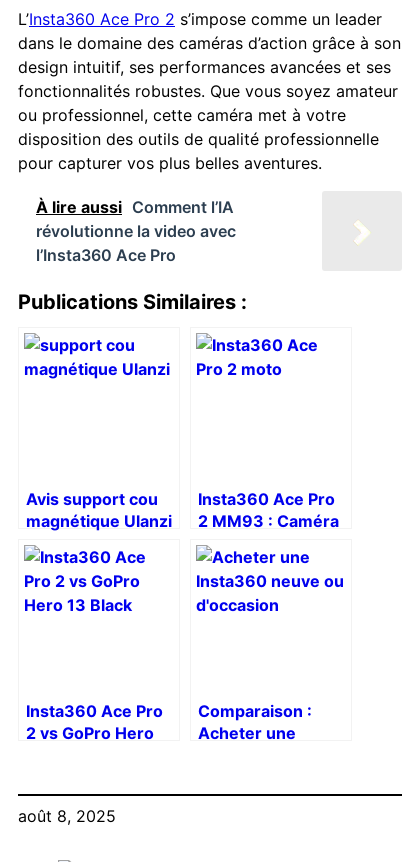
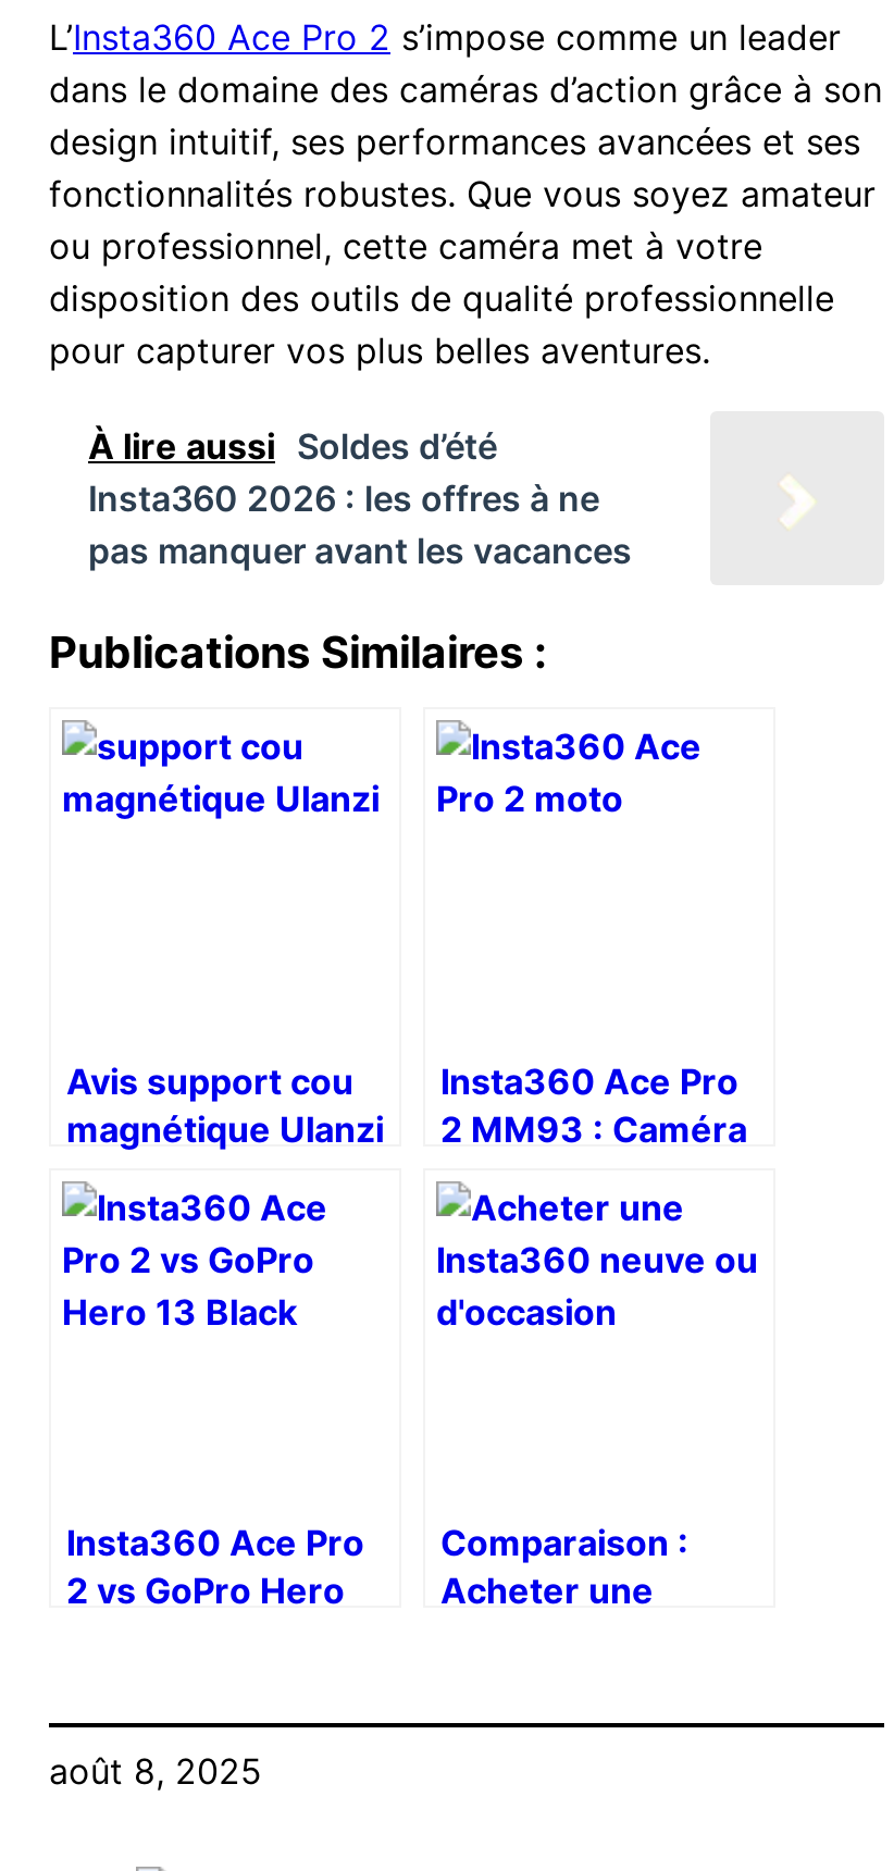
- À lire aussi Comment l’IA
- révolutionne la video avec
- l’Insta360 Ace Pro
+ À lire aussi Soldes d’été
+ Insta360 2026 : les offres à ne
+ pas manquer avant les vacances
